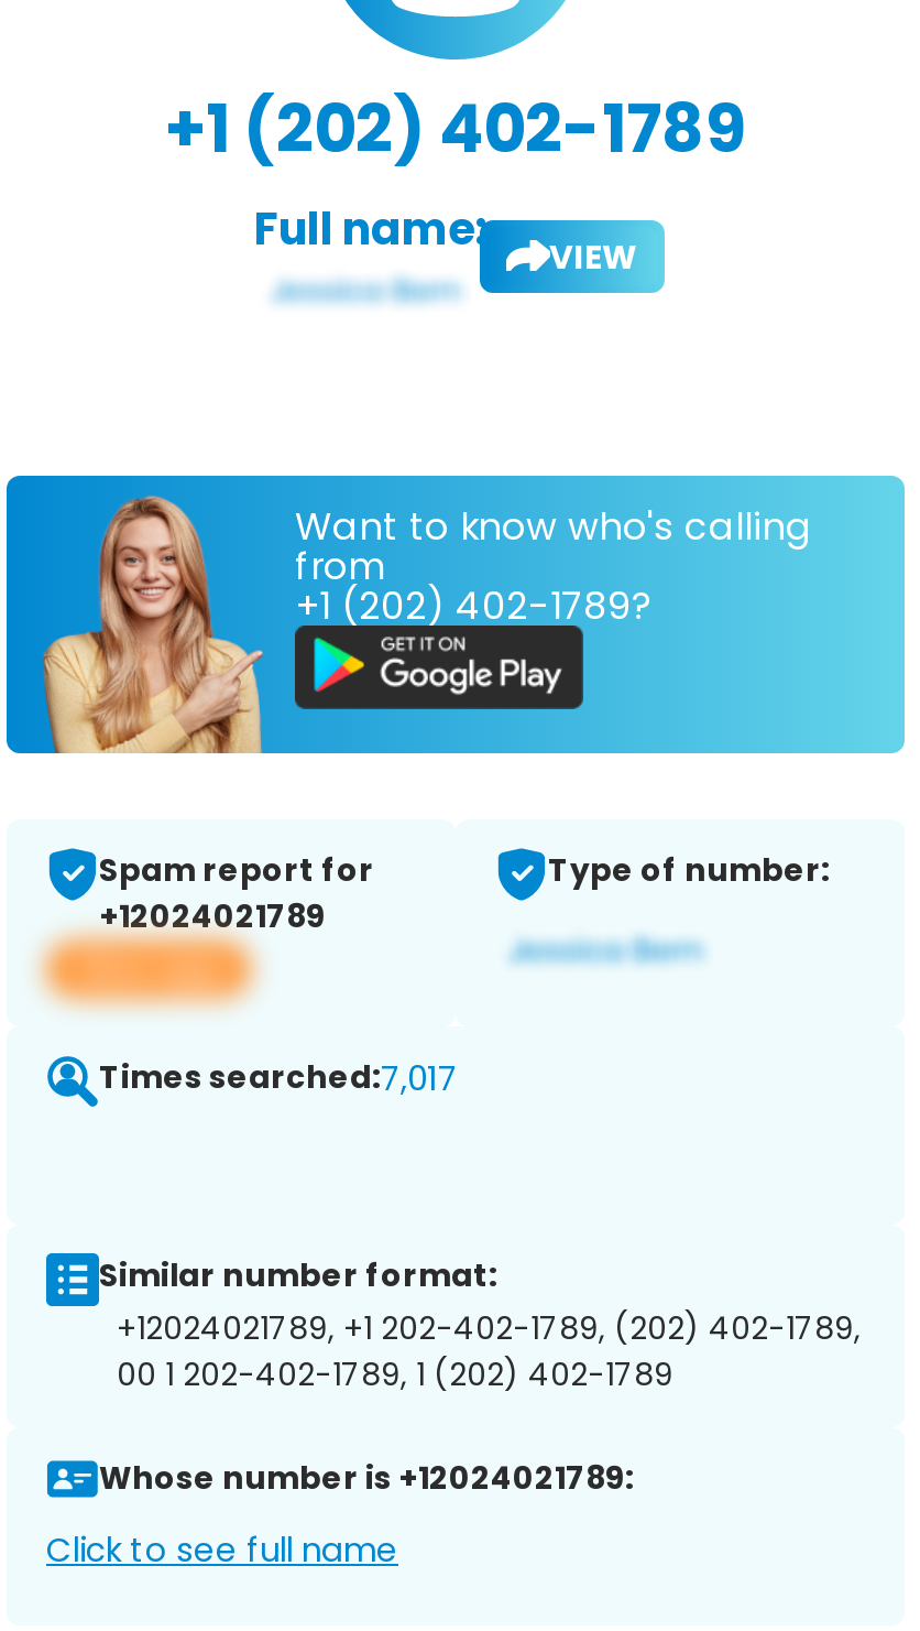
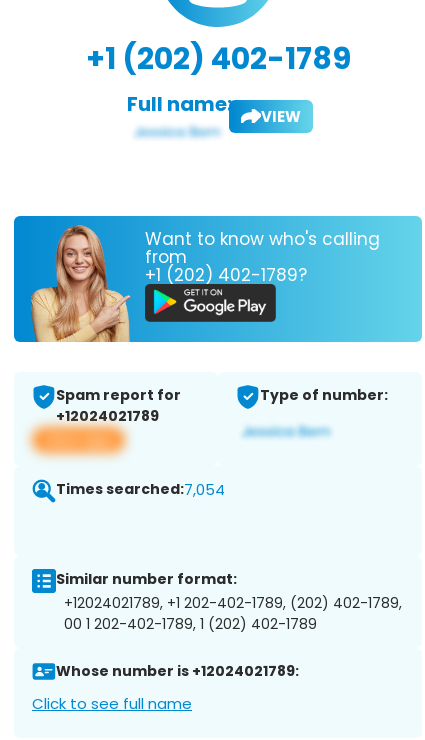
- Times searched:7,017
+ Times searched:7,054
